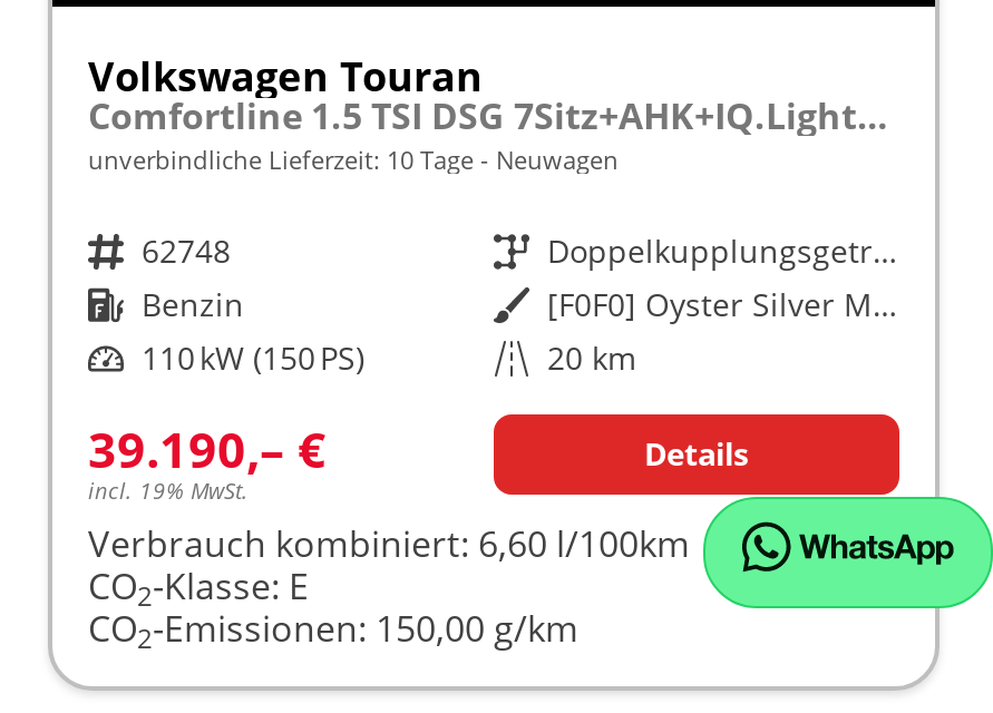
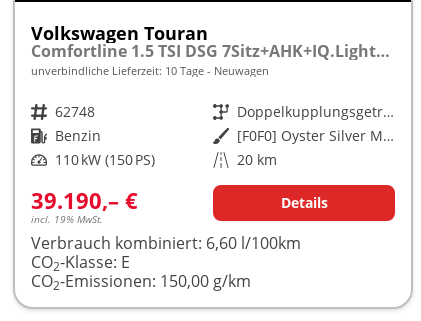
- [image]
